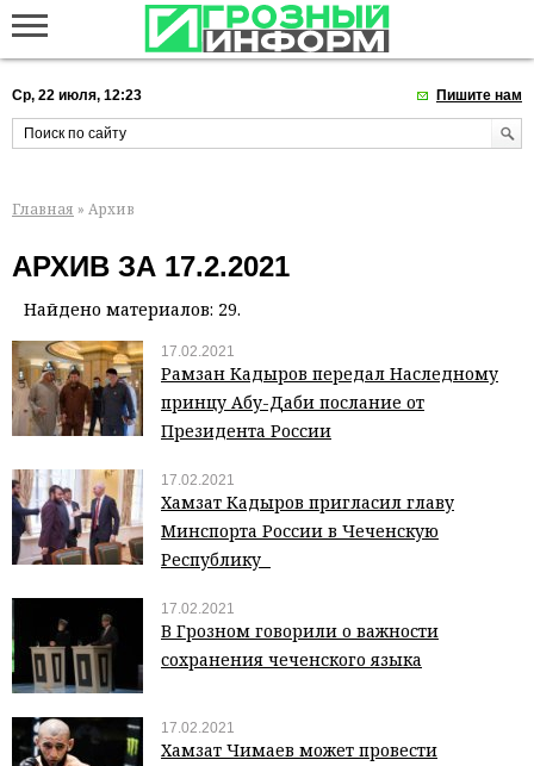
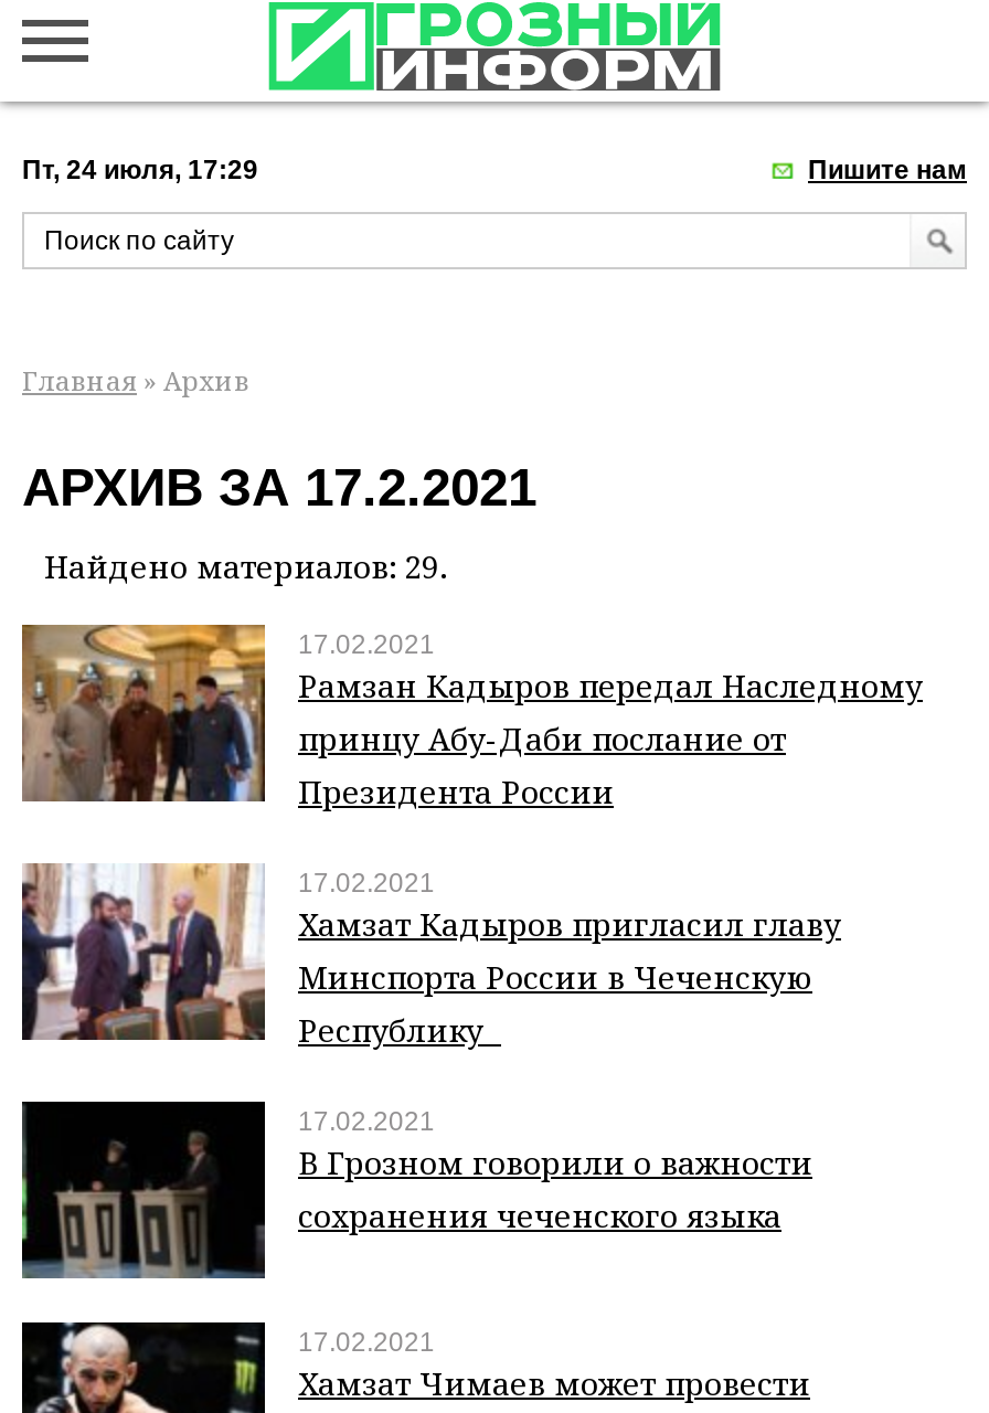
- Ср, 22 июля, 12:23
+ Пт, 24 июля, 17:29
